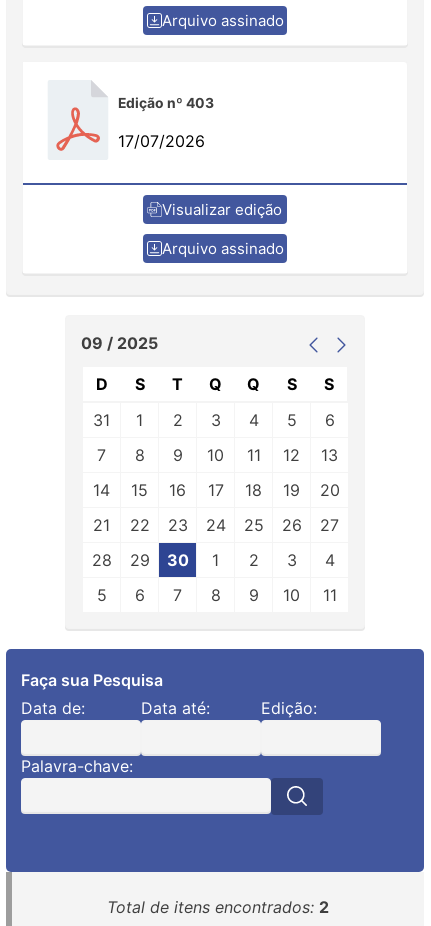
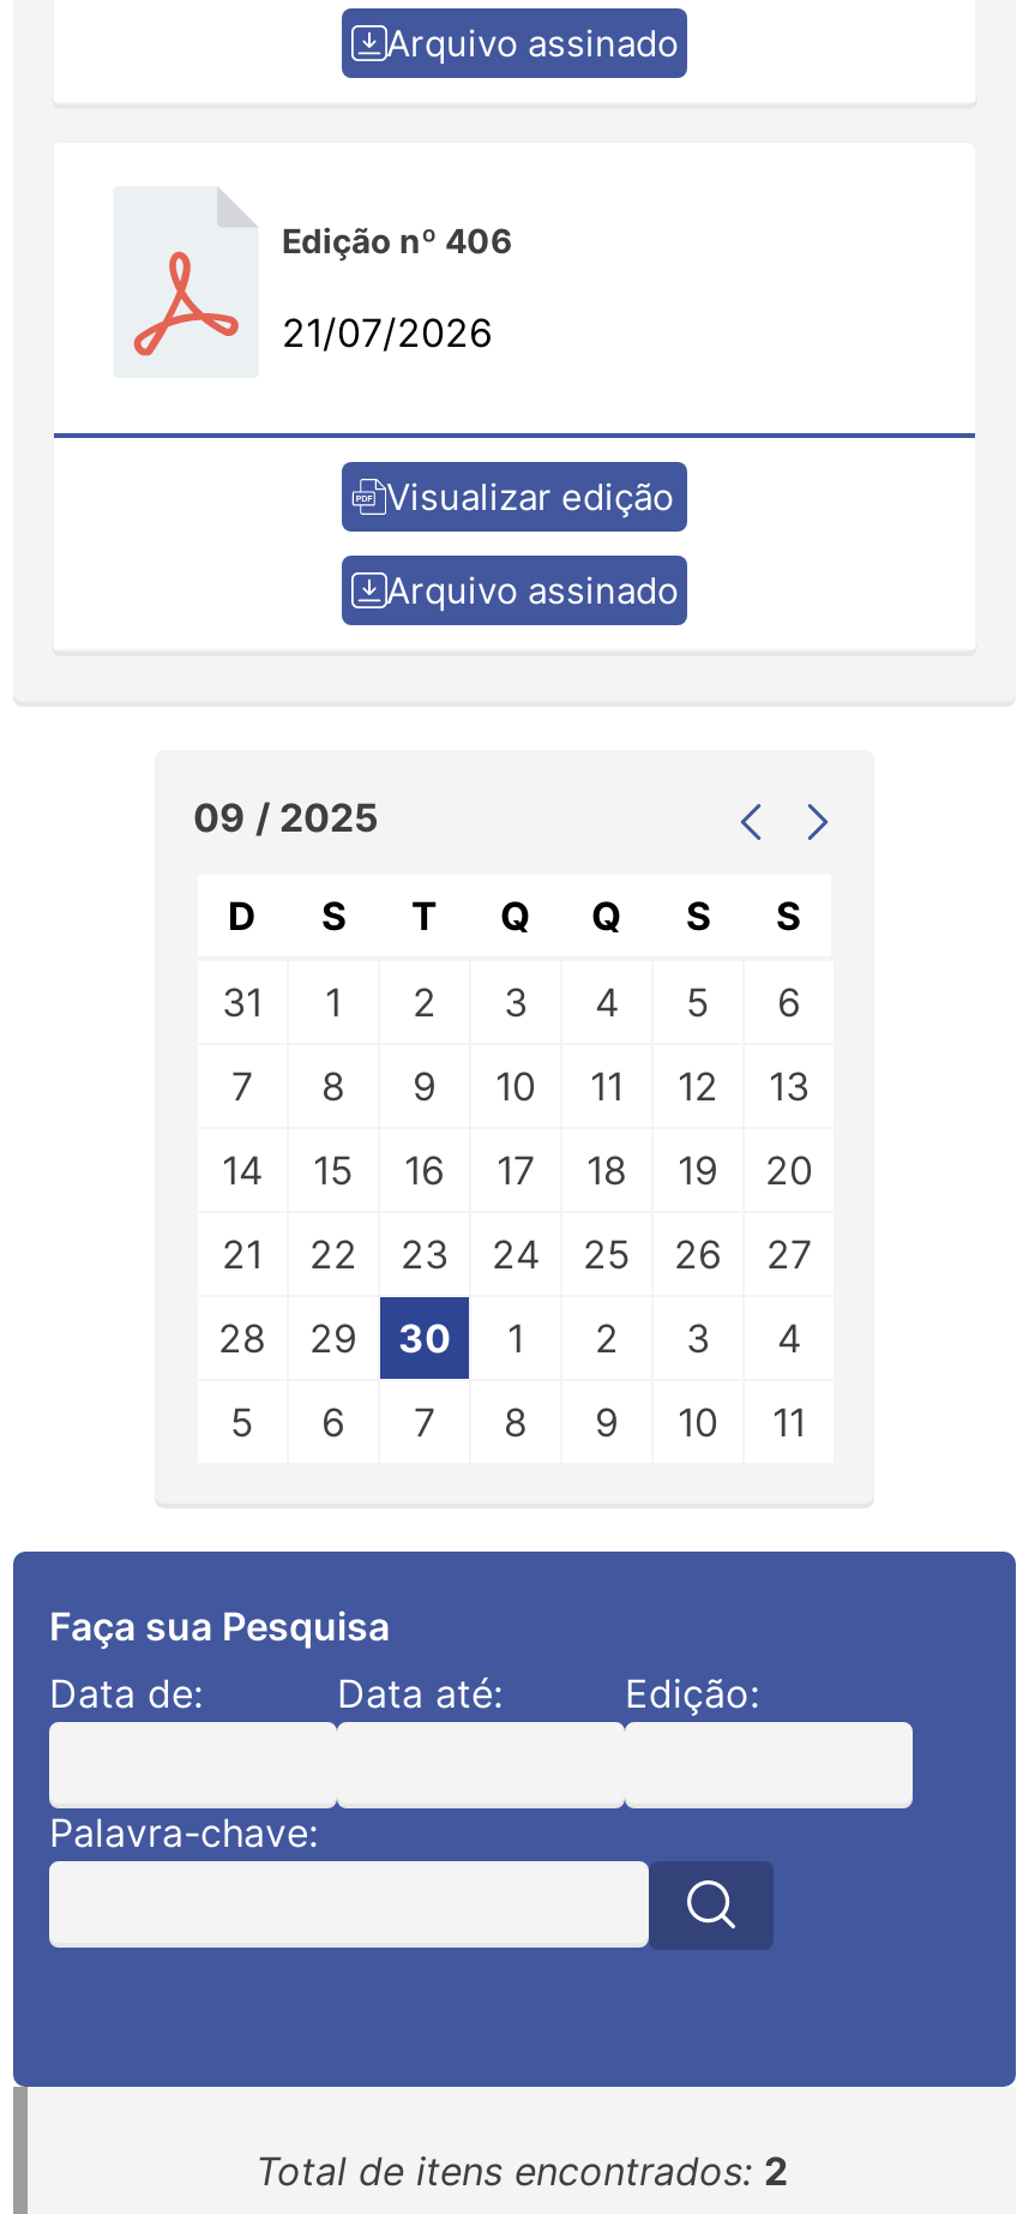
- Edição nº 403
+ Edição nº 406

- 17/07/2026
+ 21/07/2026
